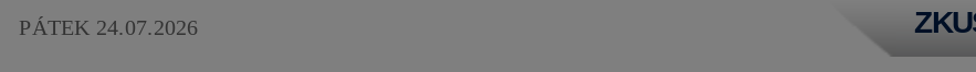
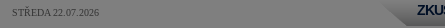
- PÁTEK 24.07.2026
+ STŘEDA 22.07.2026
